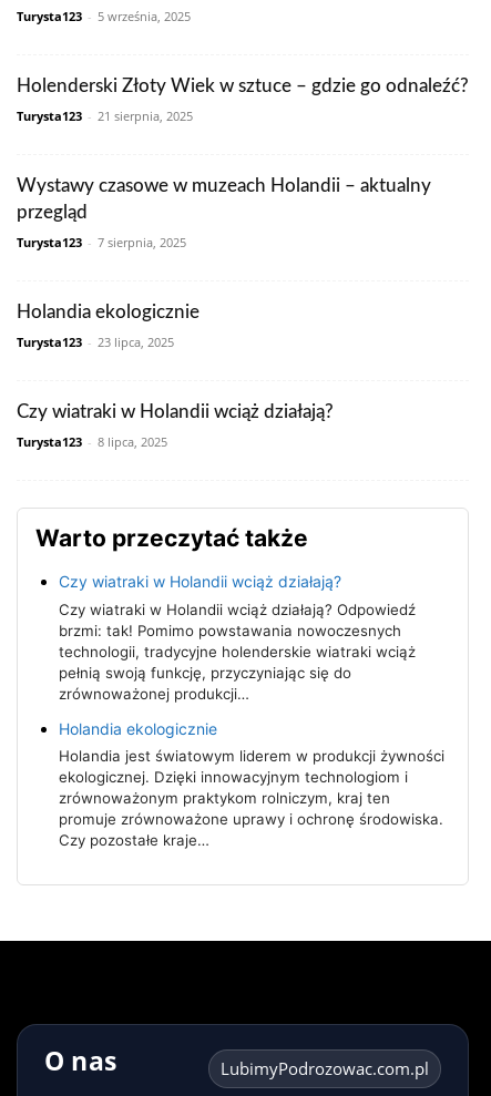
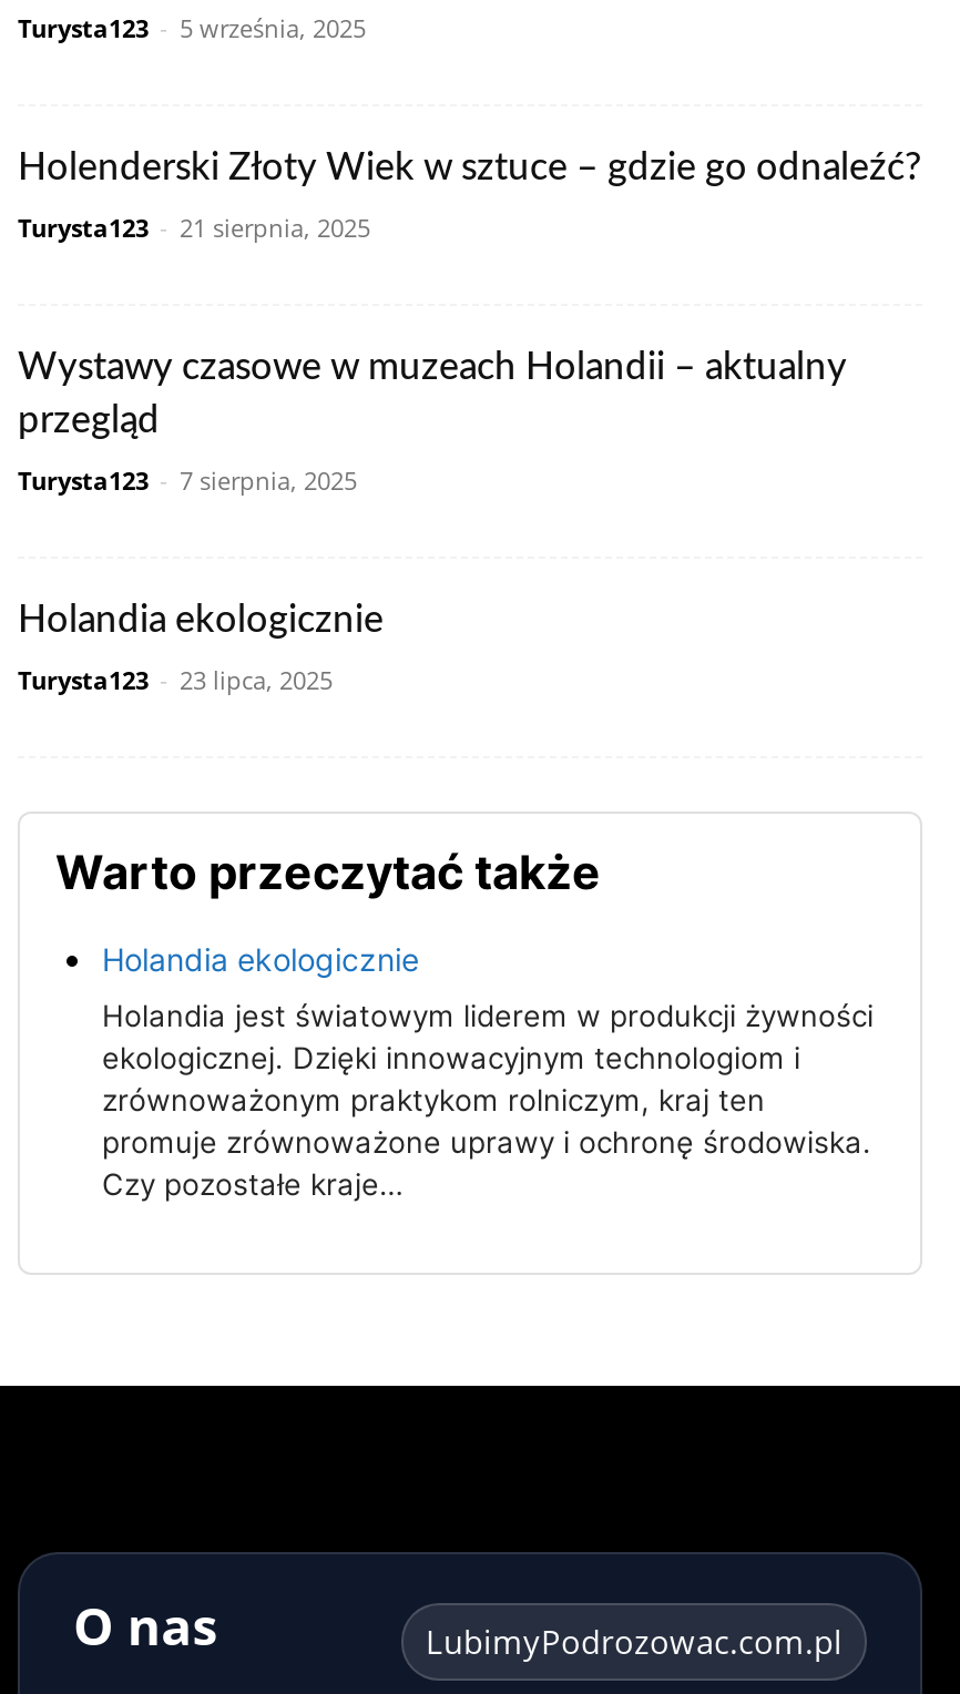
- Czy wiatraki w Holandii wciąż działają?
- Turysta123 - 8 lipca, 2025

- Czy wiatraki w Holandii wciąż działają?
- Czy wiatraki w Holandii wciąż działają? Odpowiedź
- brzmi: tak! Pomimo powstawania nowoczesnych
- technologii, tradycyjne holenderskie wiatraki wciąż
- pełnią swoją funkcję, przyczyniając się do
- zrównoważonej produkcji…
